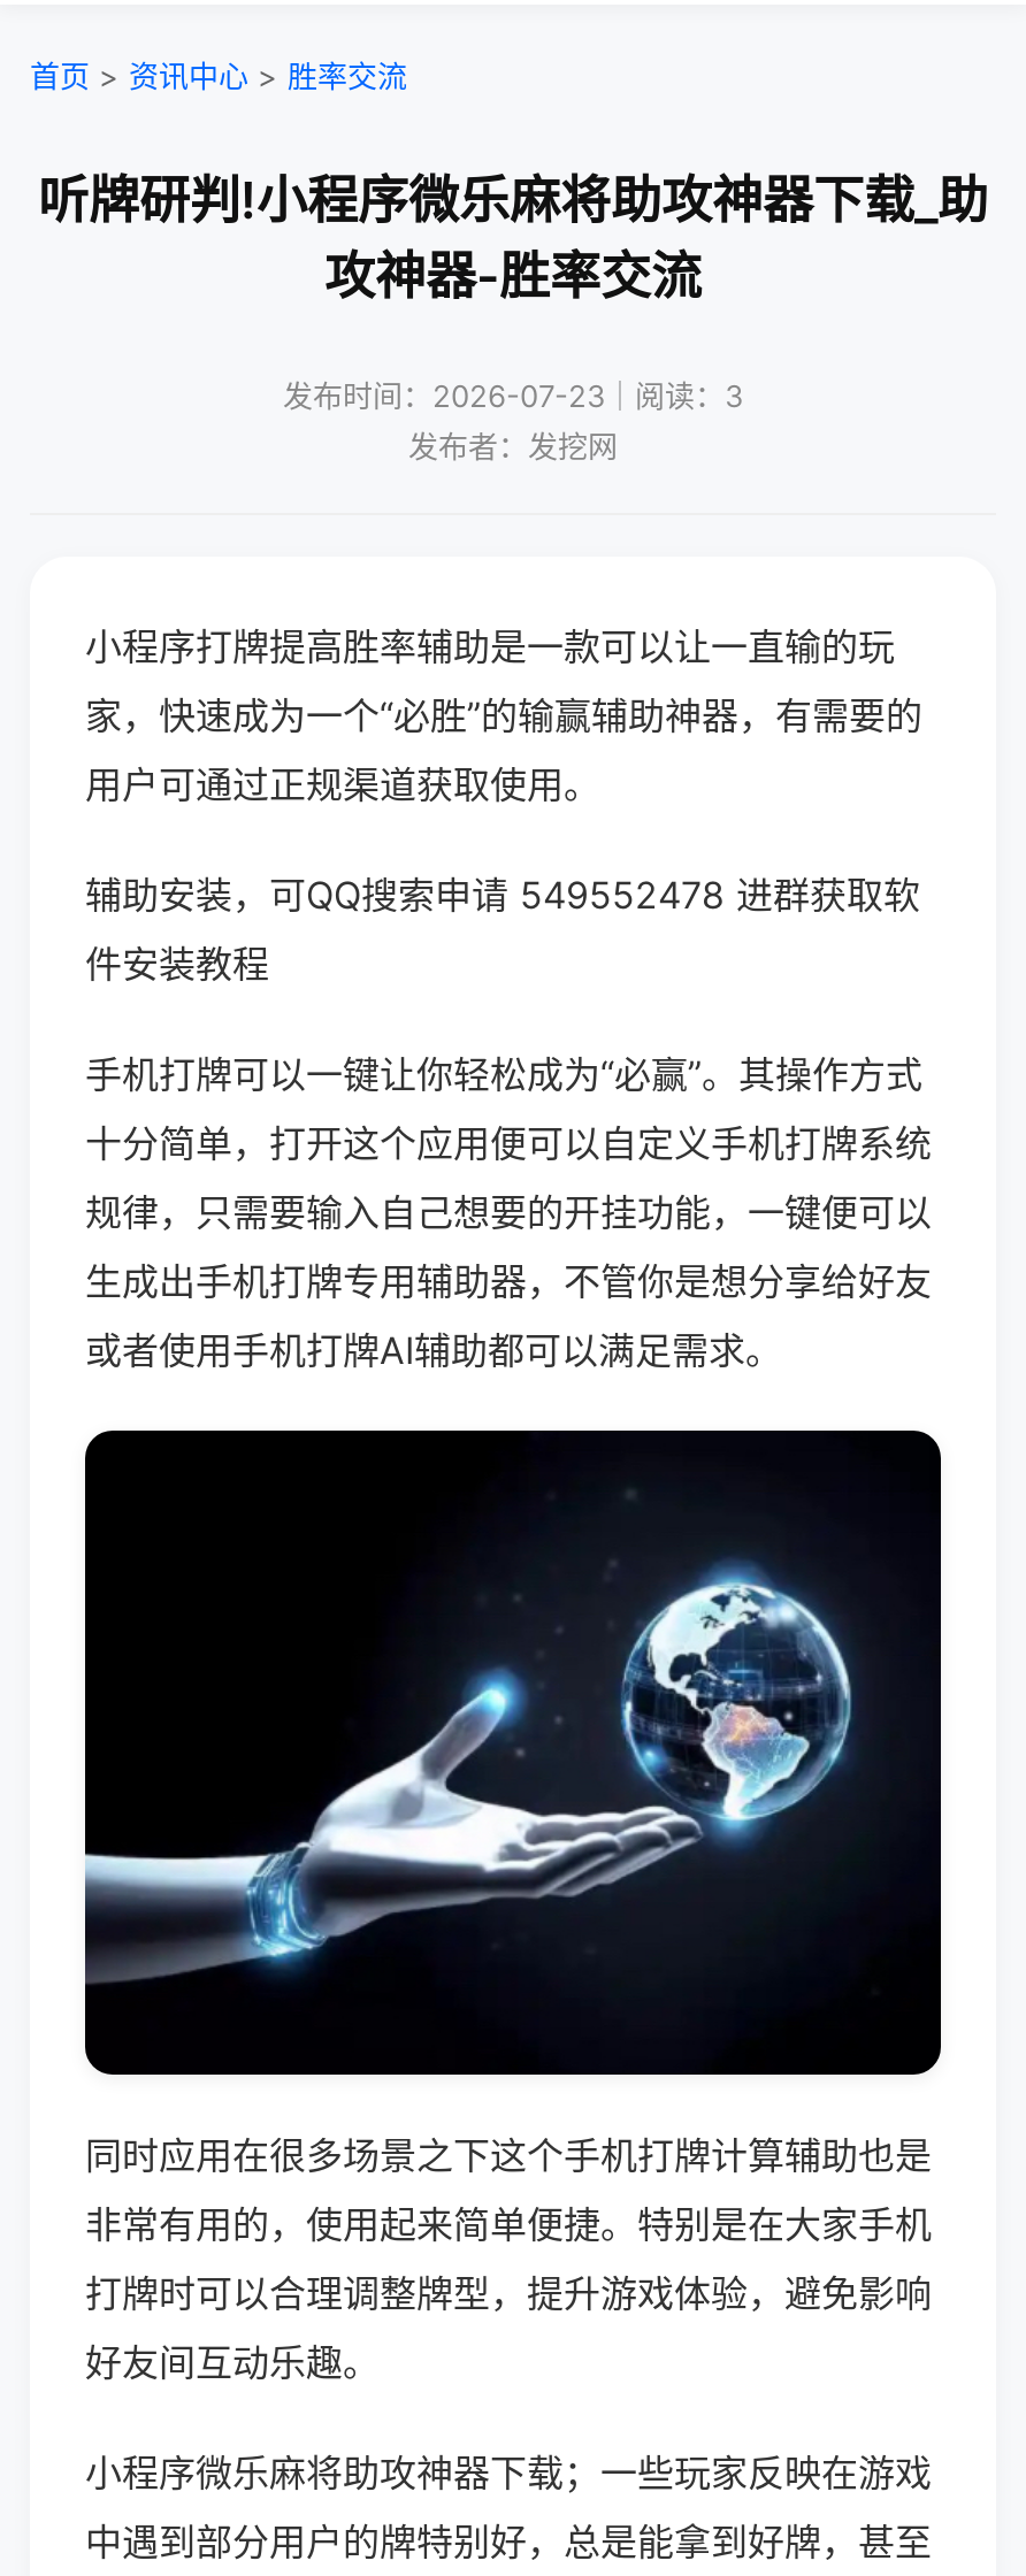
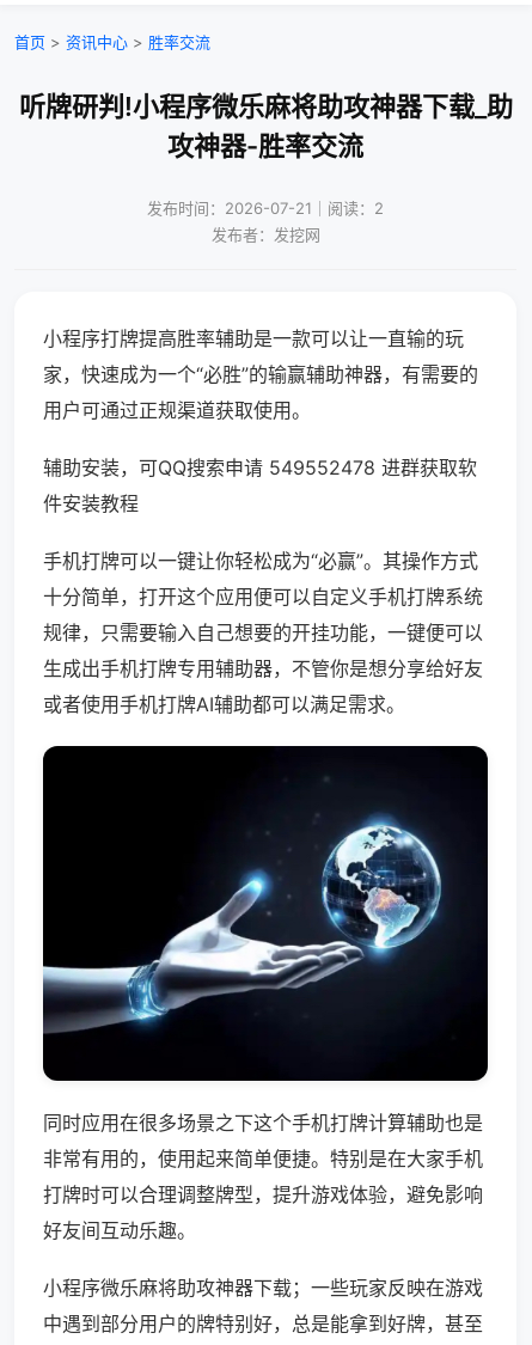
- 发布时间：2026-07-23｜阅读：3
+ 发布时间：2026-07-21｜阅读：2
